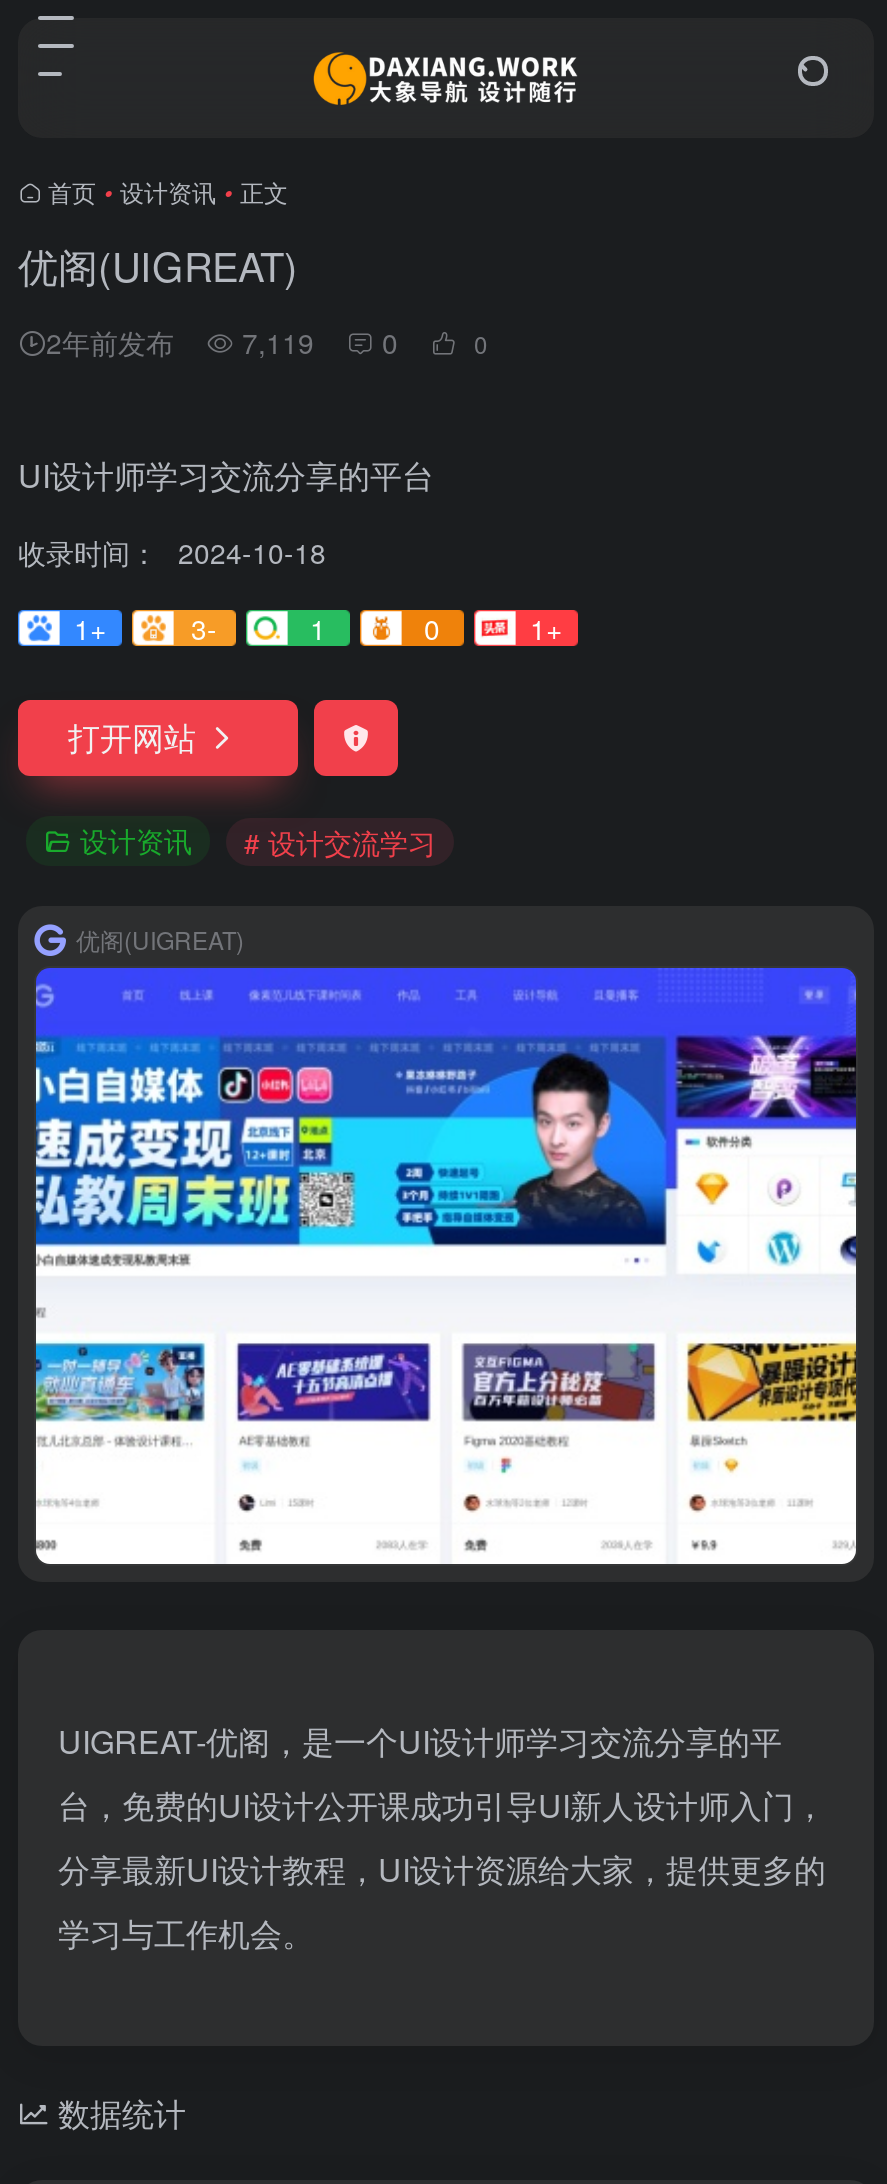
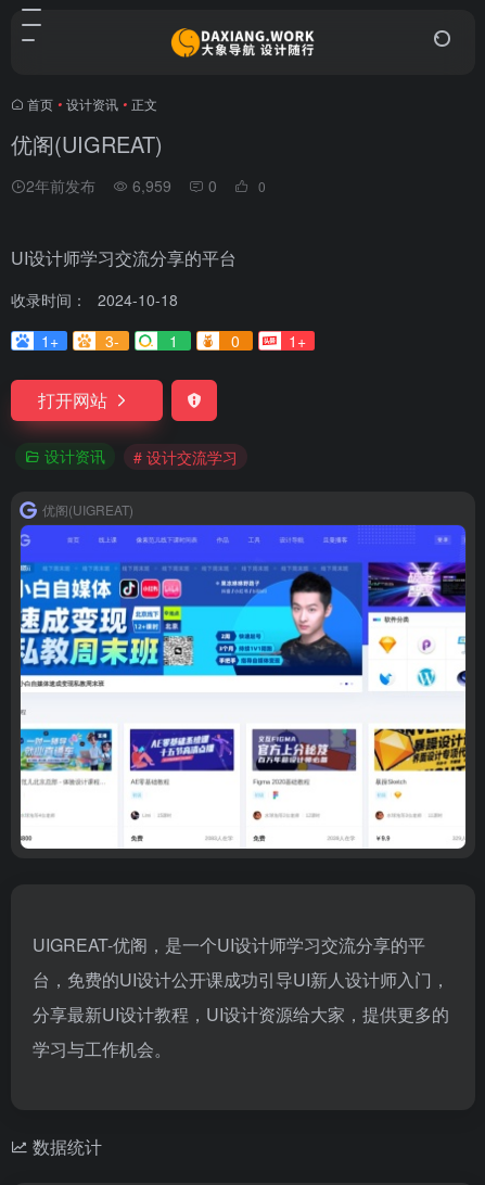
- 2年前发布 7,119 0
+ 2年前发布 6,959 0
